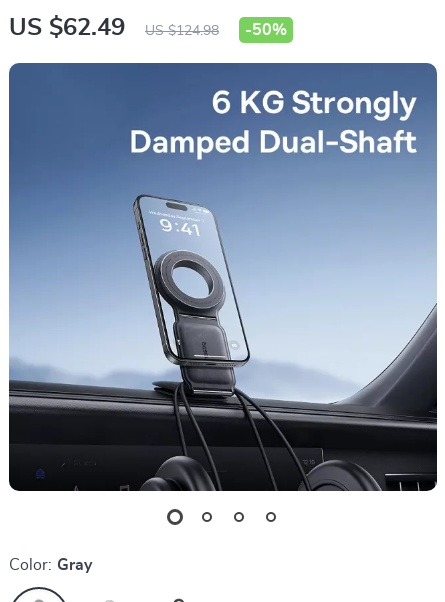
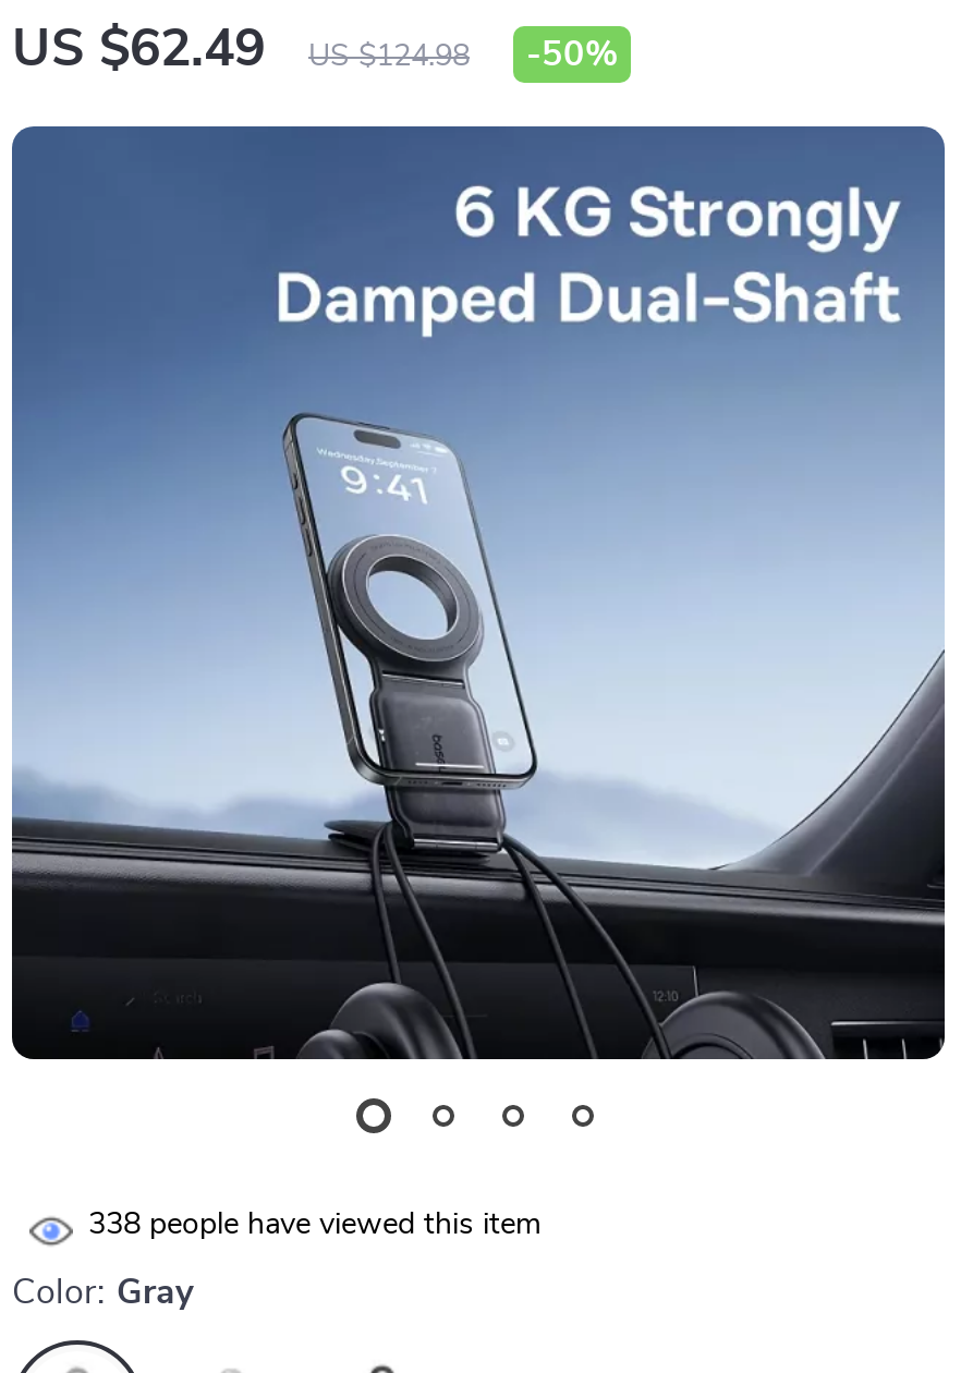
+ 338 people have viewed this item
